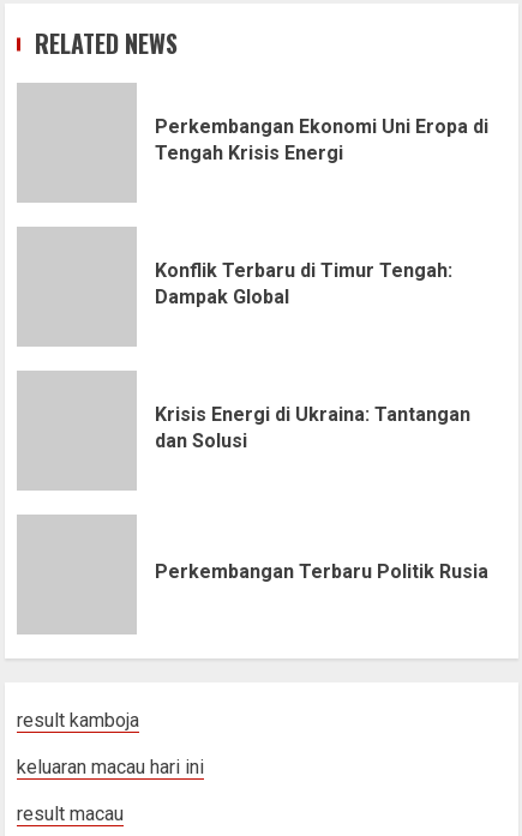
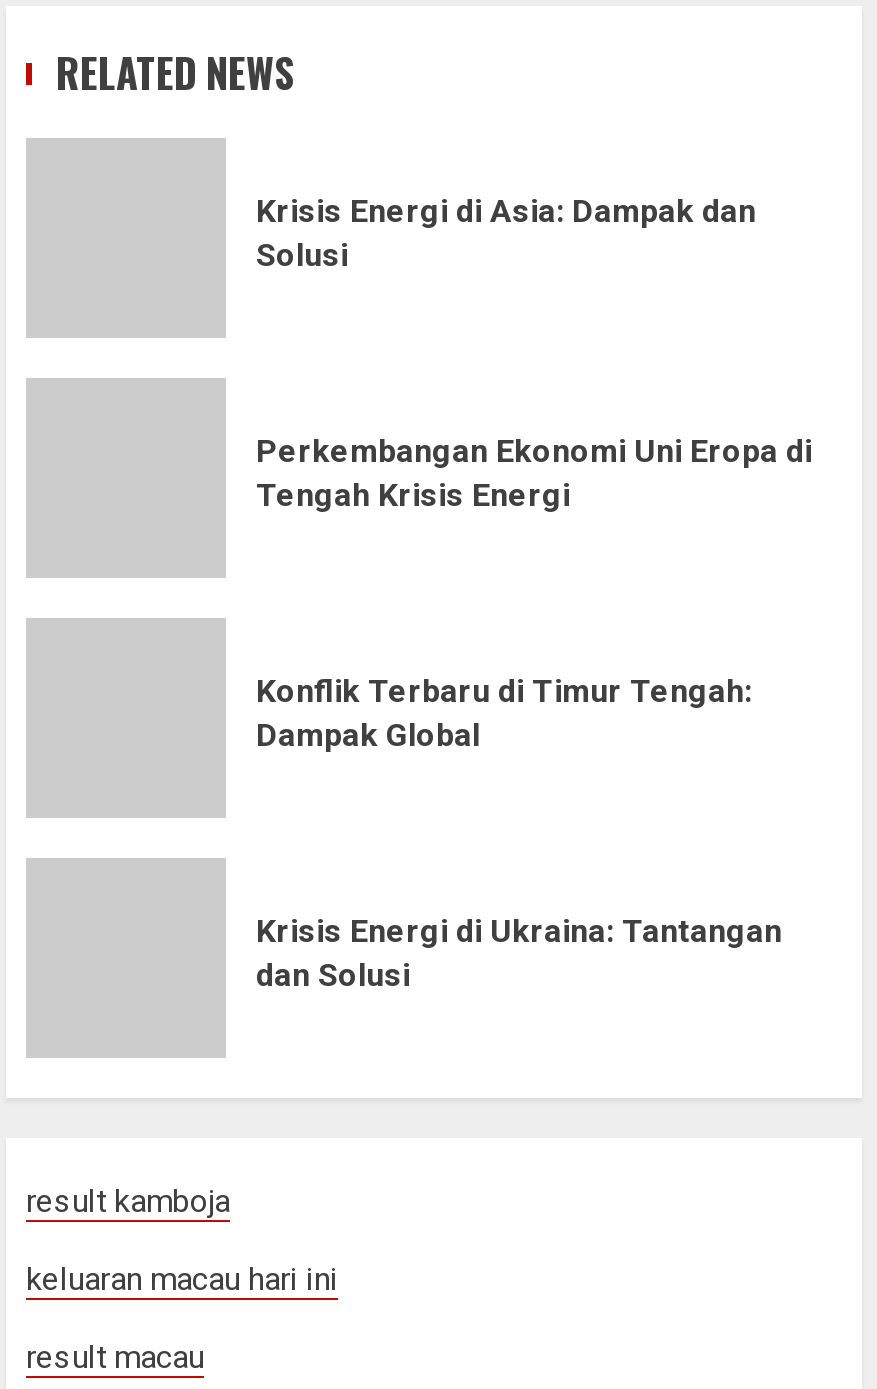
+ Krisis Energi di Asia: Dampak dan
+ Solusi

moved down: Perkembangan Ekonomi Uni Eropa di | Tengah Krisis Energi | Konflik Terbaru di Timur Tengah: | Dampak Global | Krisis Energi di Ukraina: Tantangan | dan Solusi

- Perkembangan Terbaru Politik Rusia
